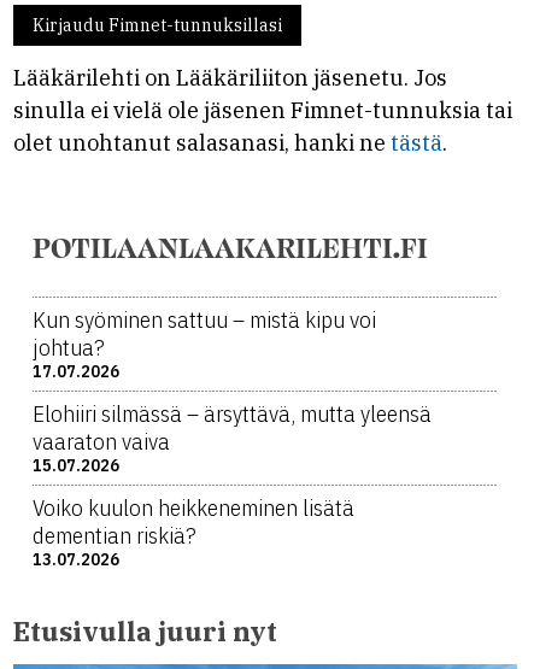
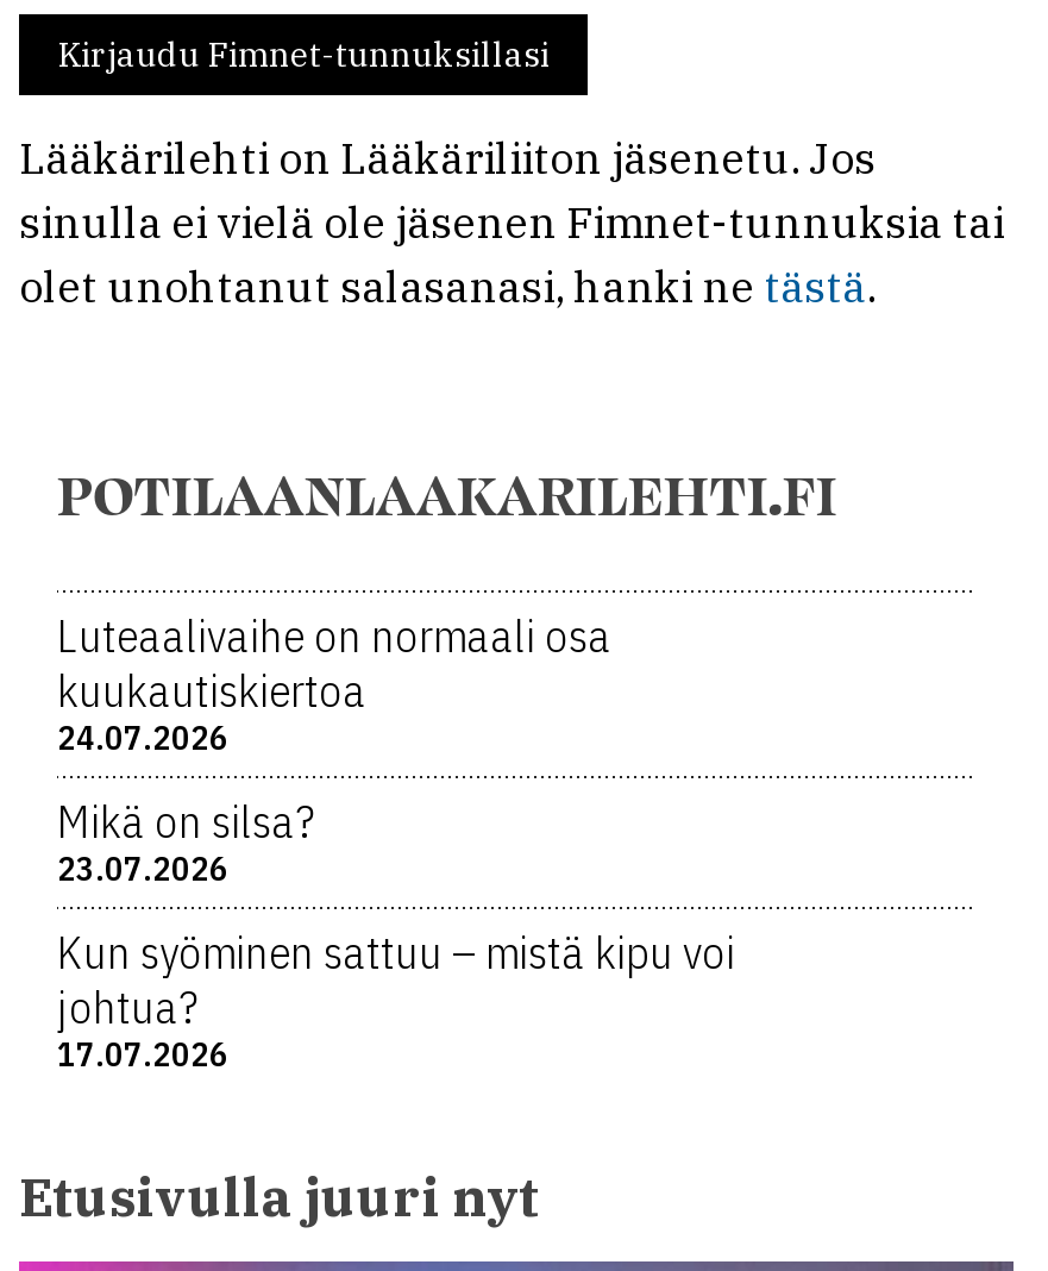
+ Luteaalivaihe on normaali osa
+ kuukautiskiertoa
+ 24.07.2026
+ Mikä on silsa?
+ 23.07.2026

moved down: Kun syöminen sattuu – mistä kipu voi | johtua? | 17.07.2026

- Elohiiri silmässä – ärsyttävä, mutta yleensä
- vaaraton vaiva
- 15.07.2026
- Voiko kuulon heikkeneminen lisätä
- dementian riskiä?
- 13.07.2026
